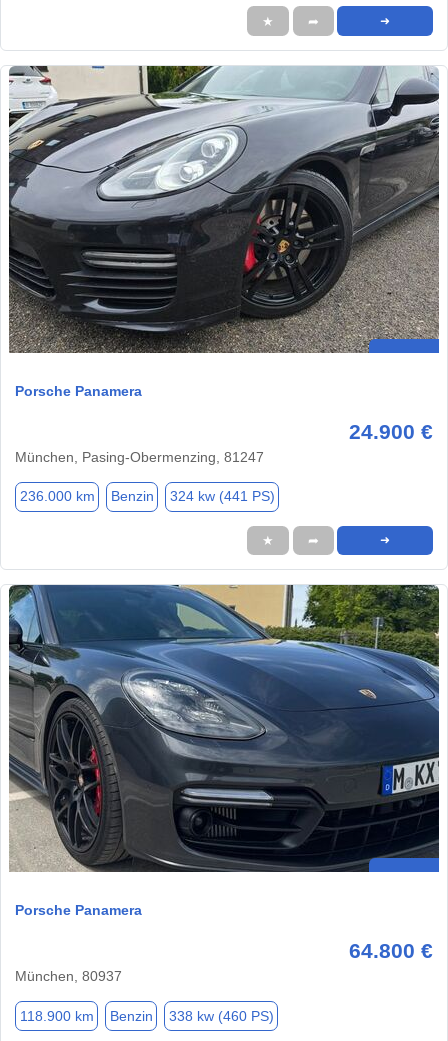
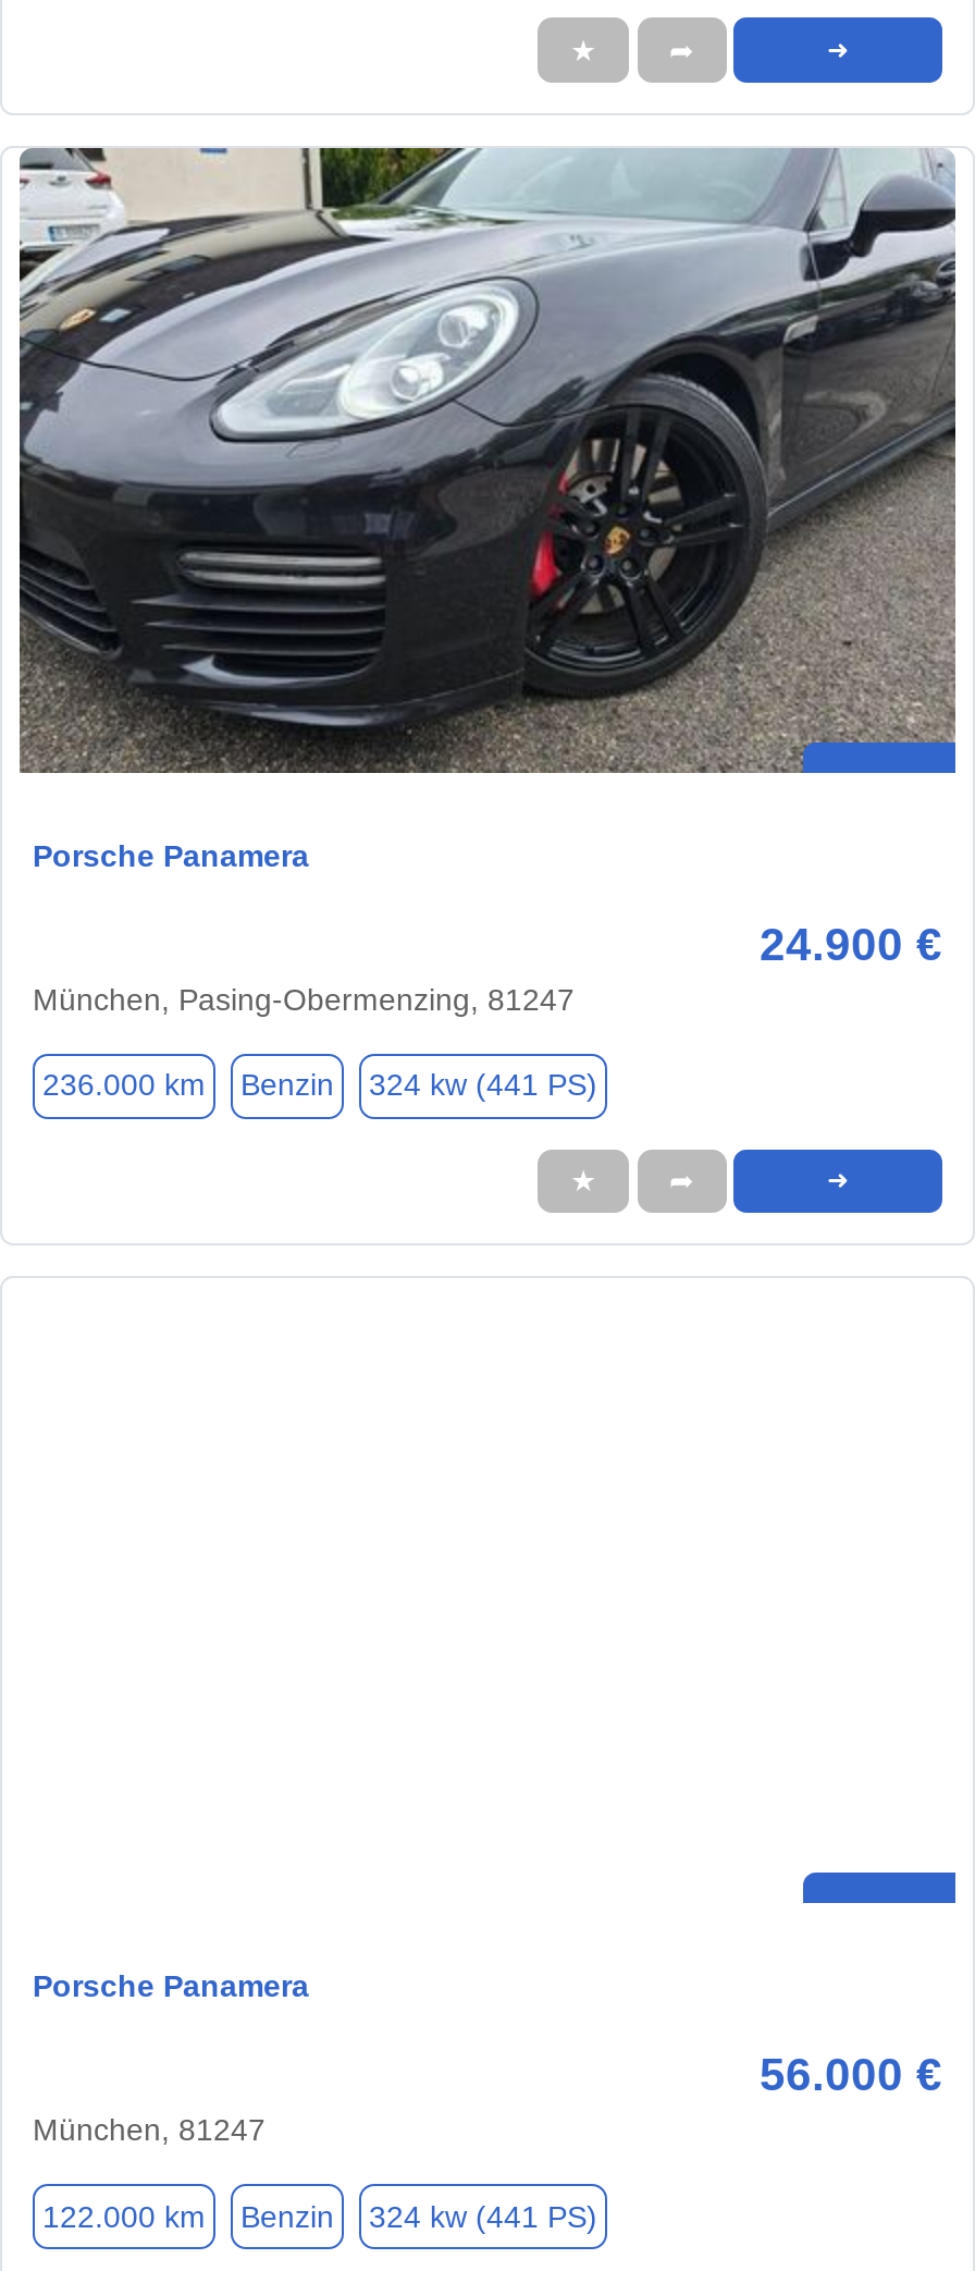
- [image]

- 64.800 €
+ 56.000 €

- München, 80937
+ München, 81247

- 118.900 km
+ 122.000 km

- 338 kw (460 PS)
+ 324 kw (441 PS)
